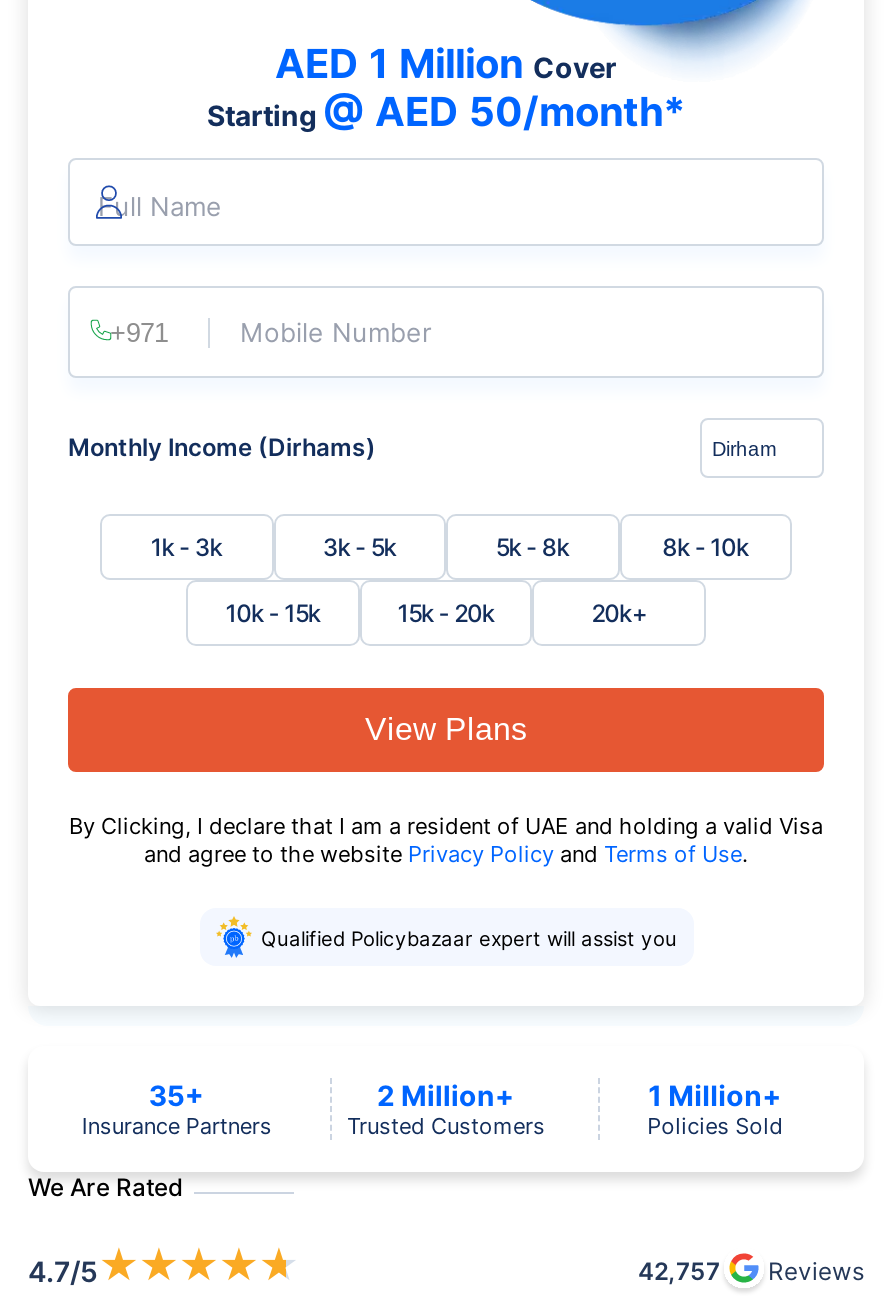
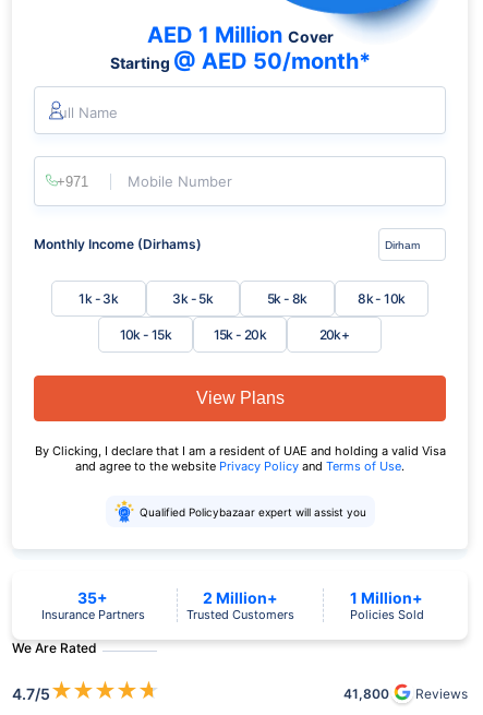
- 42,757 Reviews
+ 41,800 Reviews
